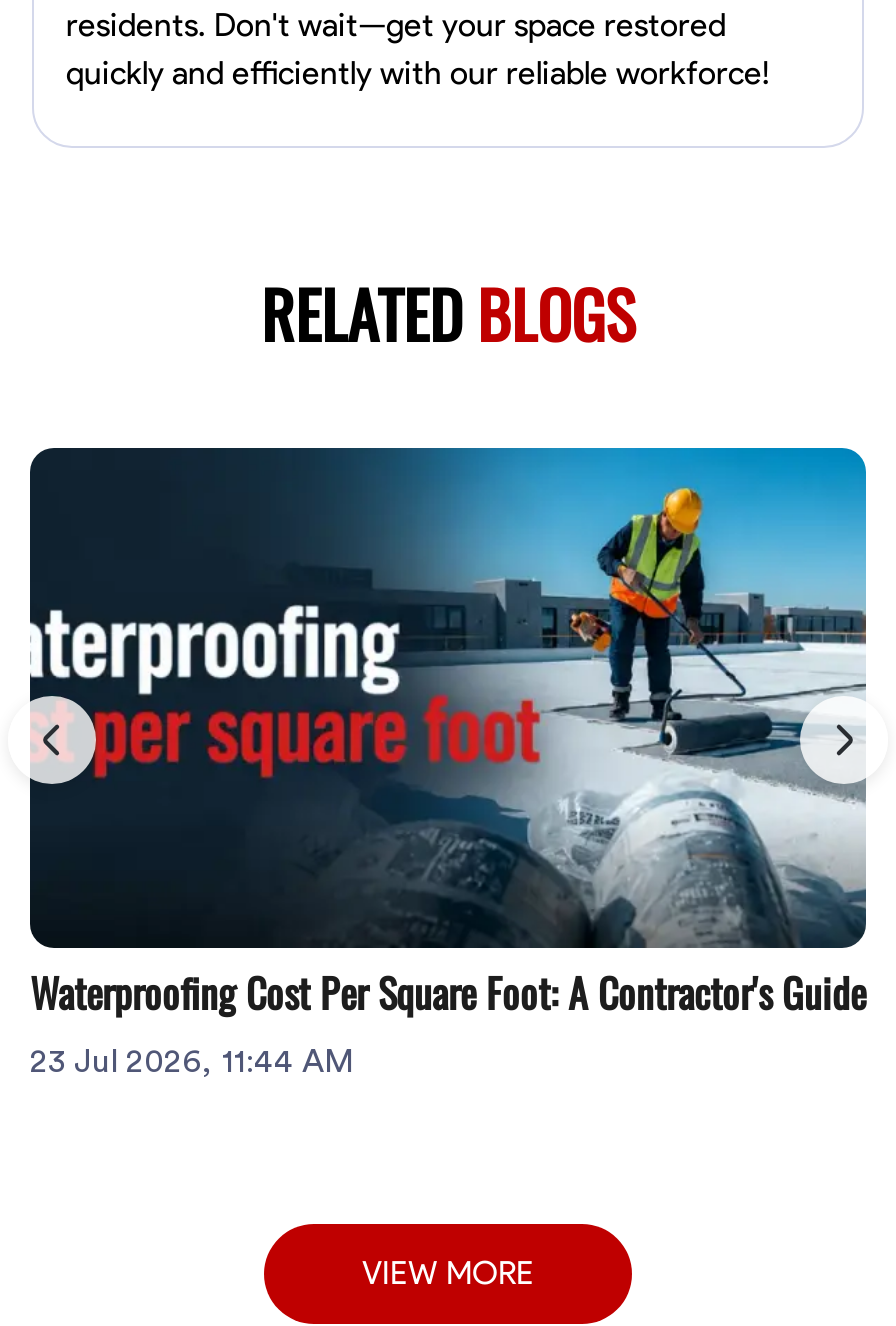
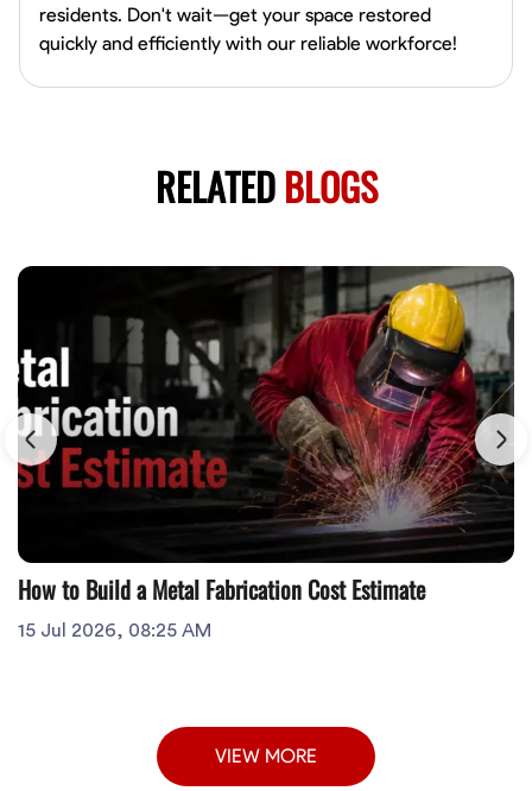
- [image]
- Waterproofing Cost Per Square Foot: A Contractor's Guide
- 23 Jul 2026, 11:44 AM
+ [image]
+ How to Build a Metal Fabrication Cost Estimate
+ 15 Jul 2026, 08:25 AM
